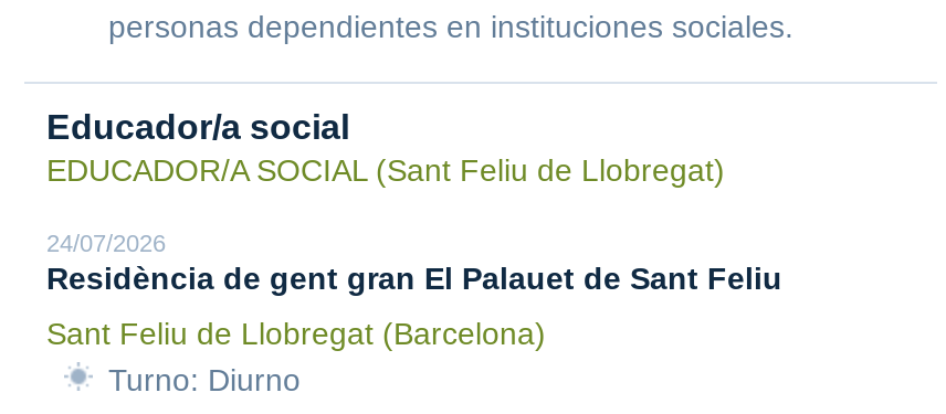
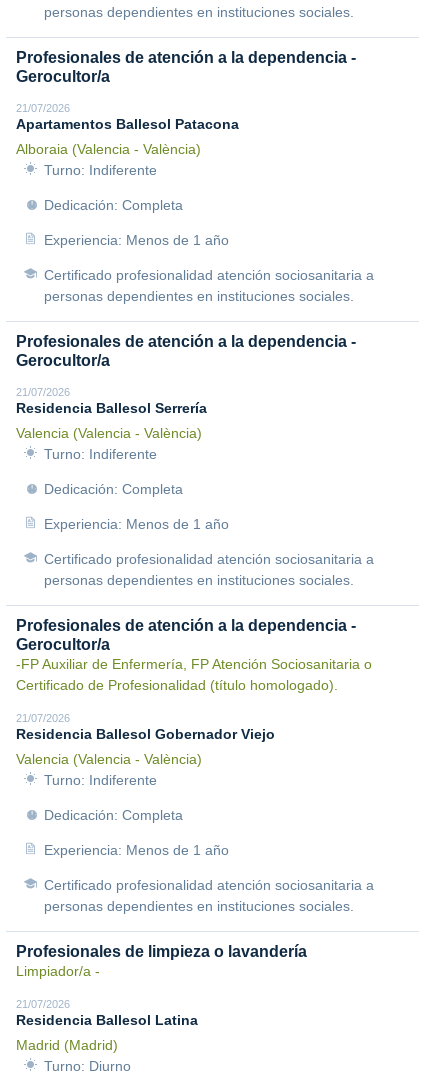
- Educador/a social
- EDUCADOR/A SOCIAL (Sant Feliu de Llobregat)
- 24/07/2026
- Residència de gent gran El Palauet de Sant Feliu
- Sant Feliu de Llobregat (Barcelona)
+ Profesionales de atención a la dependencia -
+ Gerocultor/a
+ 21/07/2026
+ Apartamentos Ballesol Patacona
+ Alboraia (Valencia - València)
+ Turno: Indiferente
+ Dedicación: Completa
+ Experiencia: Menos de 1 año
+ Certificado profesionalidad atención sociosanitaria a
+ personas dependientes en instituciones sociales.
+ Profesionales de atención a la dependencia -
+ Gerocultor/a
+ 21/07/2026
+ Residencia Ballesol Serrería
+ Valencia (Valencia - València)
+ Turno: Indiferente
+ Dedicación: Completa
+ Experiencia: Menos de 1 año
+ Certificado profesionalidad atención sociosanitaria a
+ personas dependientes en instituciones sociales.
+ Profesionales de atención a la dependencia -
+ Gerocultor/a
+ -FP Auxiliar de Enfermería, FP Atención Sociosanitaria o
+ Certificado de Profesionalidad (título homologado).
+ 21/07/2026
+ Residencia Ballesol Gobernador Viejo
+ Valencia (Valencia - València)
+ Turno: Indiferente
+ Dedicación: Completa
+ Experiencia: Menos de 1 año
+ Certificado profesionalidad atención sociosanitaria a
+ personas dependientes en instituciones sociales.
+ Profesionales de limpieza o lavandería
+ Limpiador/a -
+ 21/07/2026
+ Residencia Ballesol Latina
+ Madrid (Madrid)
